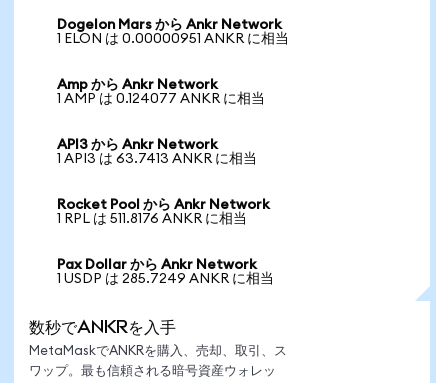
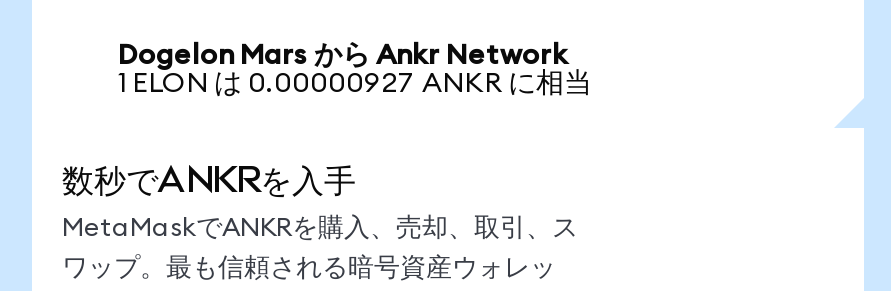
- 1 ELON は 0.00000951 ANKR に相当
- Amp から Ankr Network
- 1 AMP は 0.124077 ANKR に相当
- API3 から Ankr Network
- 1 API3 は 63.7413 ANKR に相当
- Rocket Pool から Ankr Network
- 1 RPL は 511.8176 ANKR に相当
- Pax Dollar から Ankr Network
- 1 USDP は 285.7249 ANKR に相当
+ 1 ELON は 0.00000927 ANKR に相当
